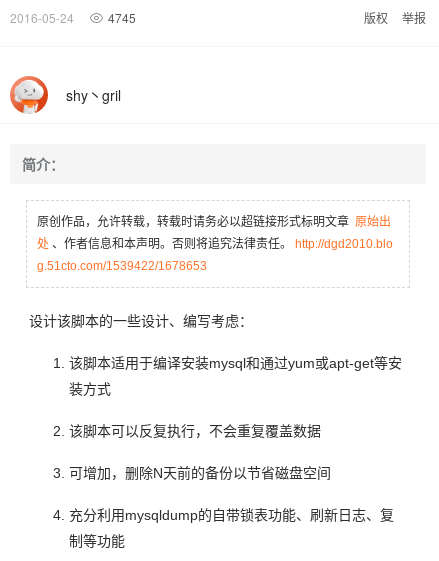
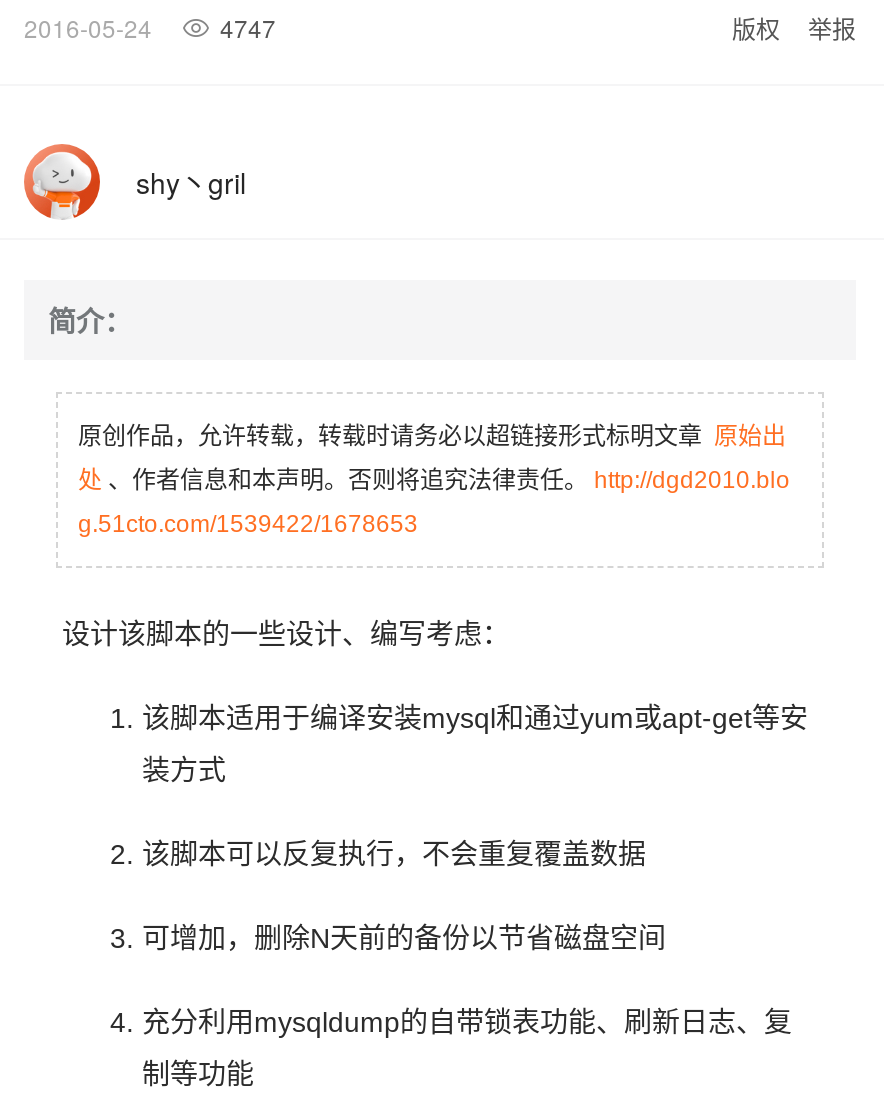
- 2016-05-24 4745
+ 2016-05-24 4747
